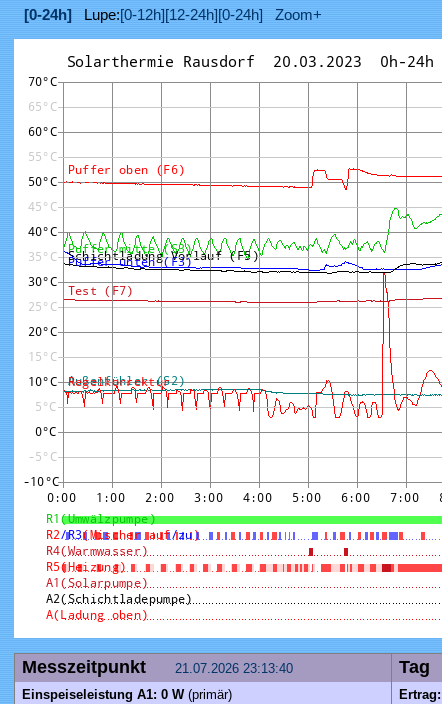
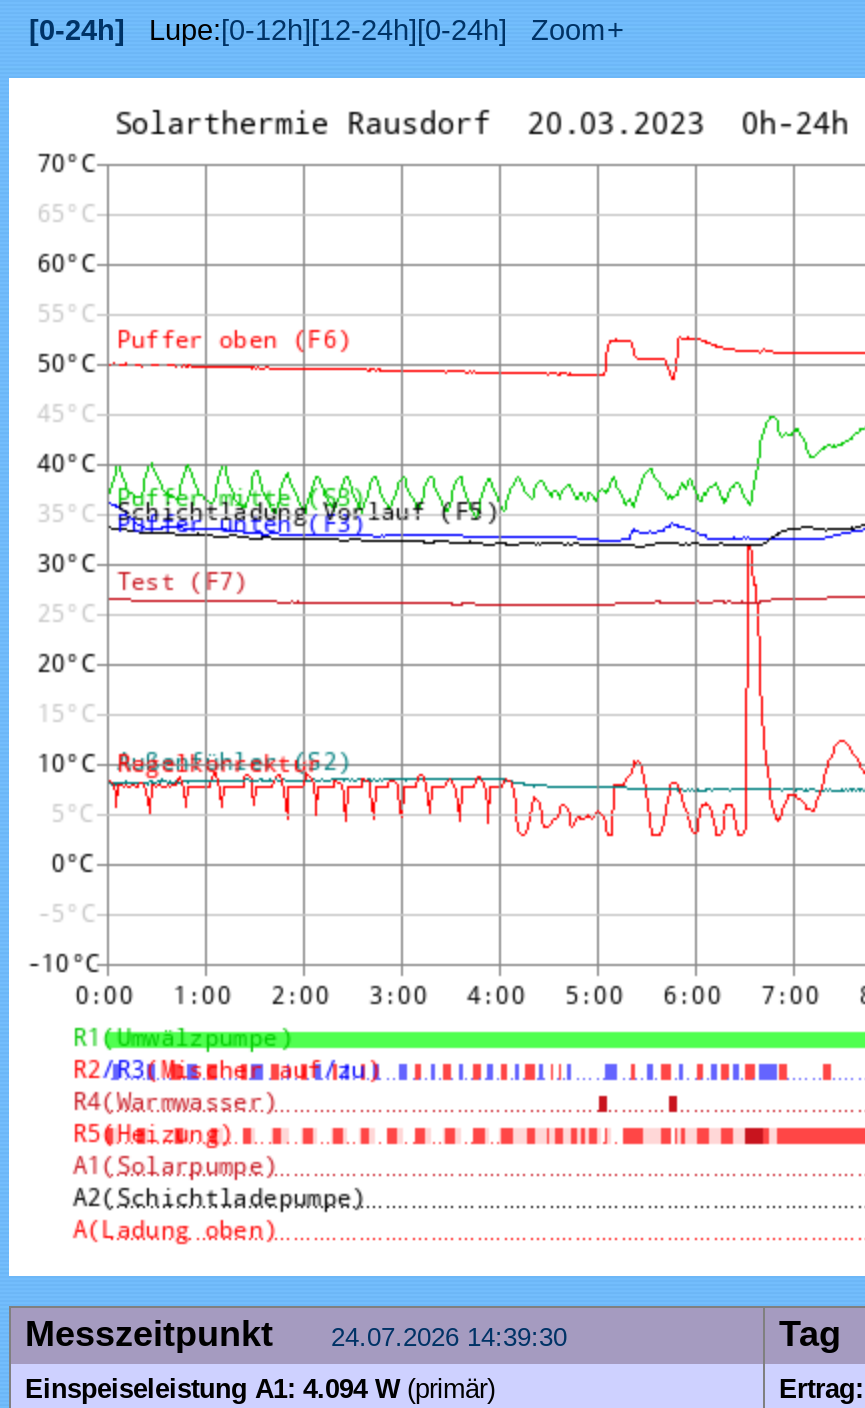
- Messzeitpunkt 21.07.2026 23:13:40
+ Messzeitpunkt 24.07.2026 14:39:30

- Einspeiseleistung A1: 0 W (primär)
+ Einspeiseleistung A1: 4.094 W (primär)
